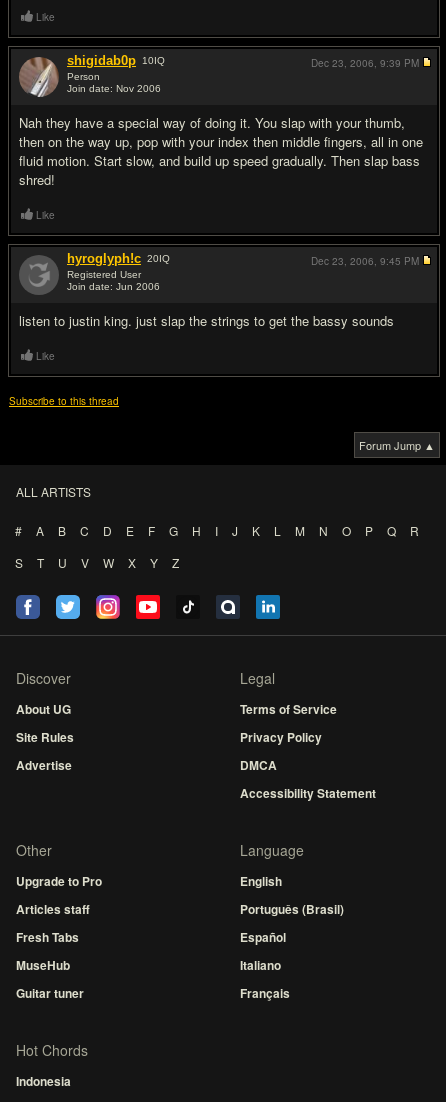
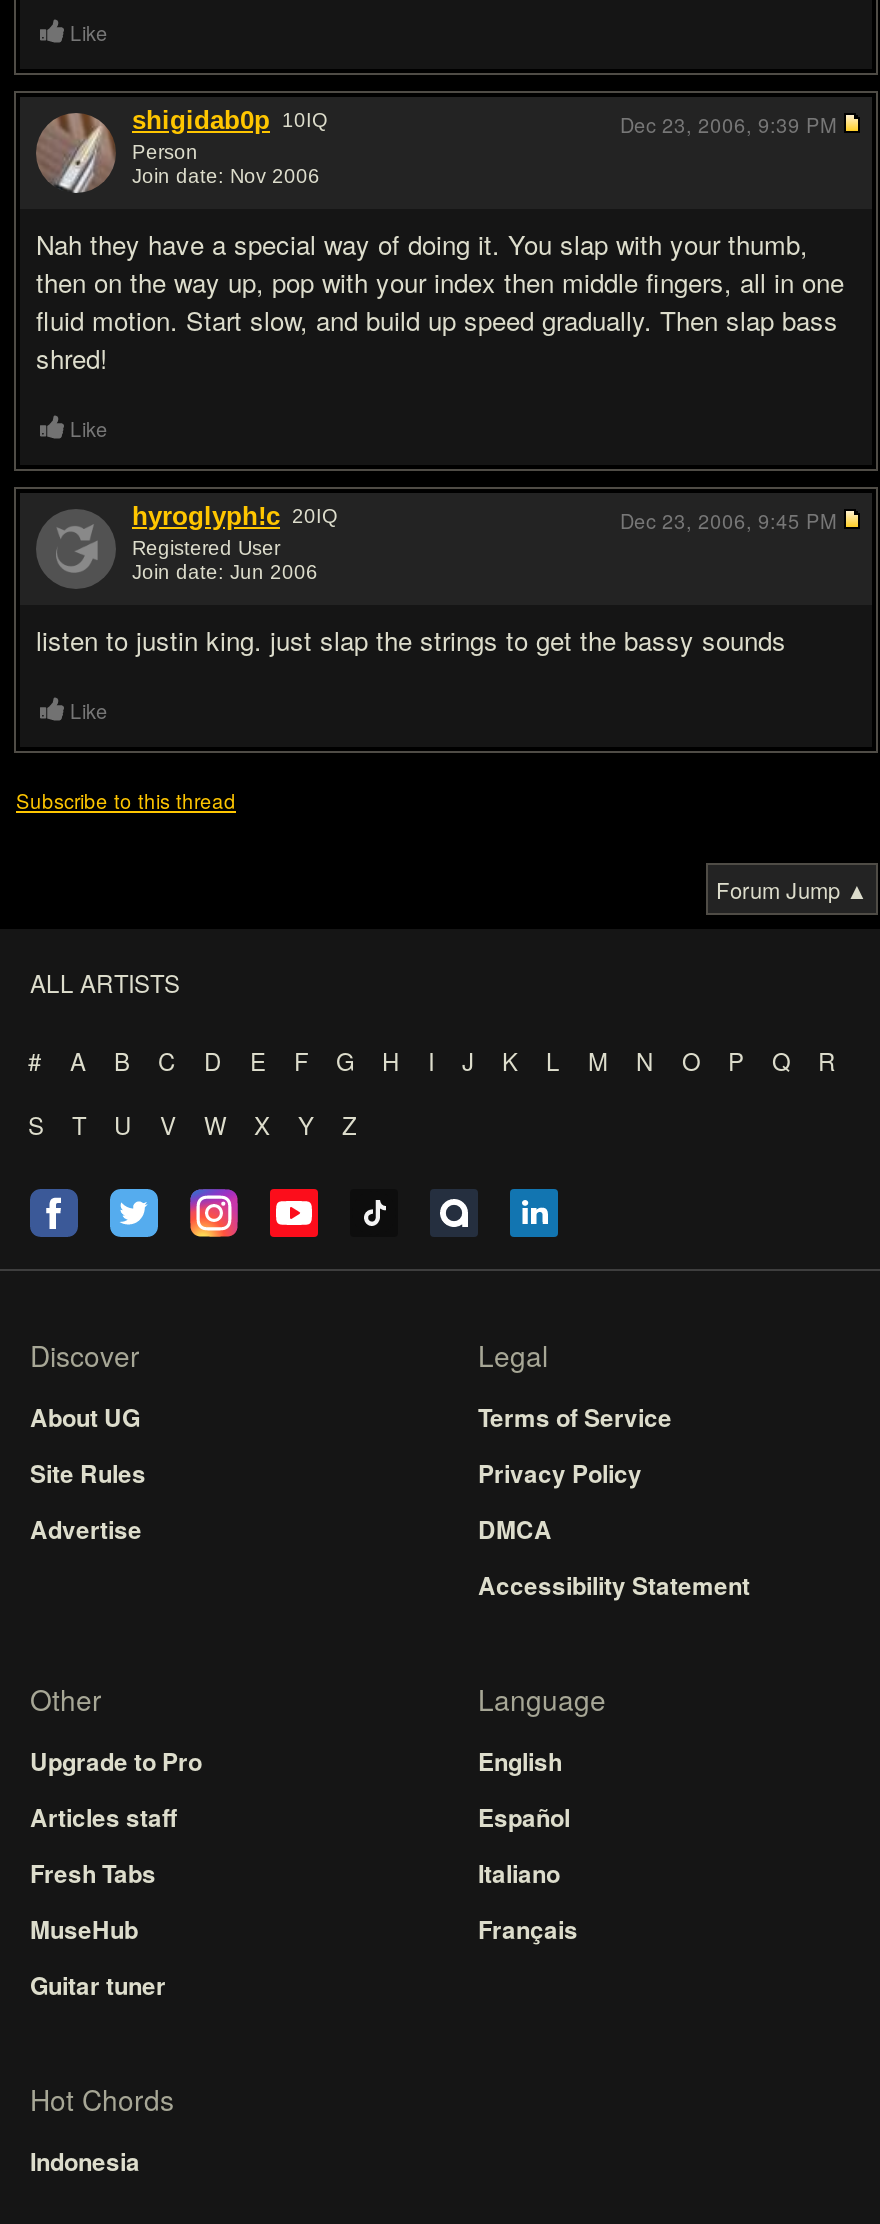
- Português (Brasil)

moved up: Español | Italiano | Français
